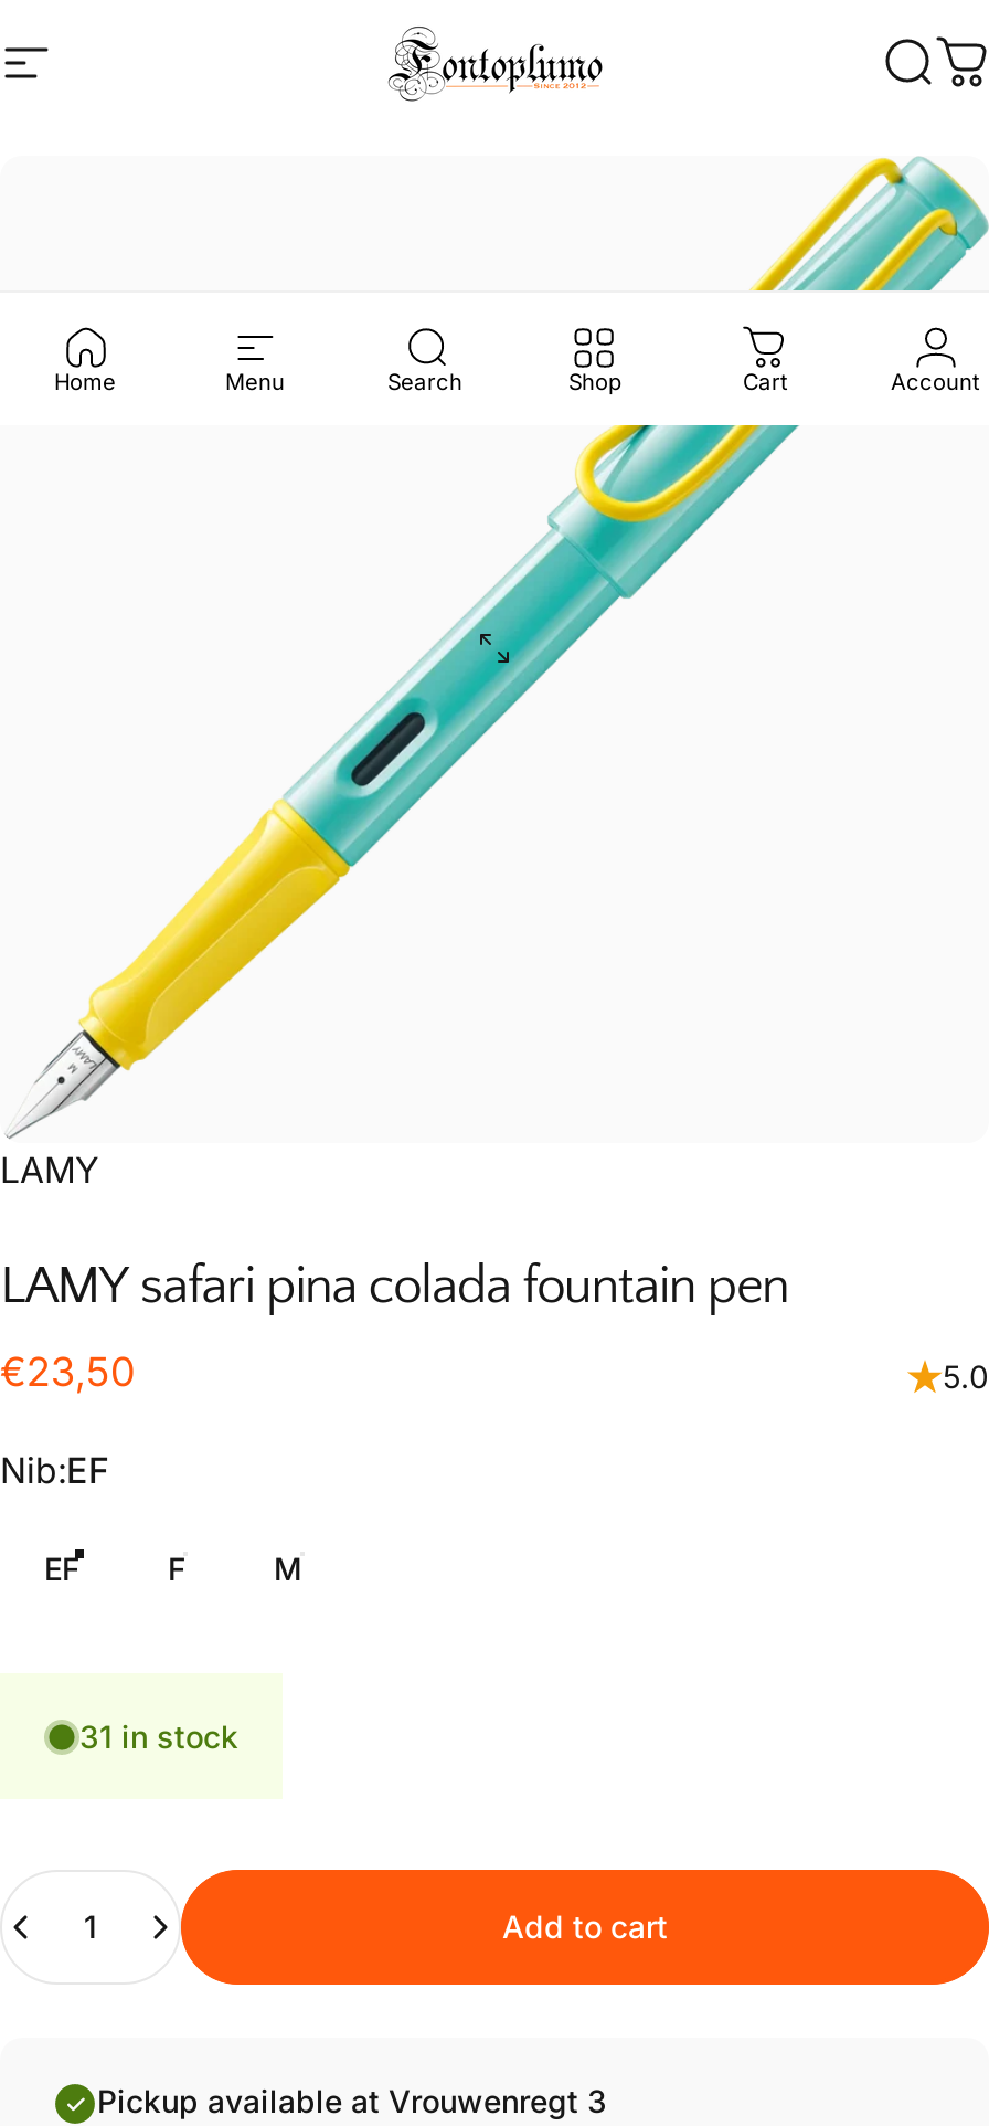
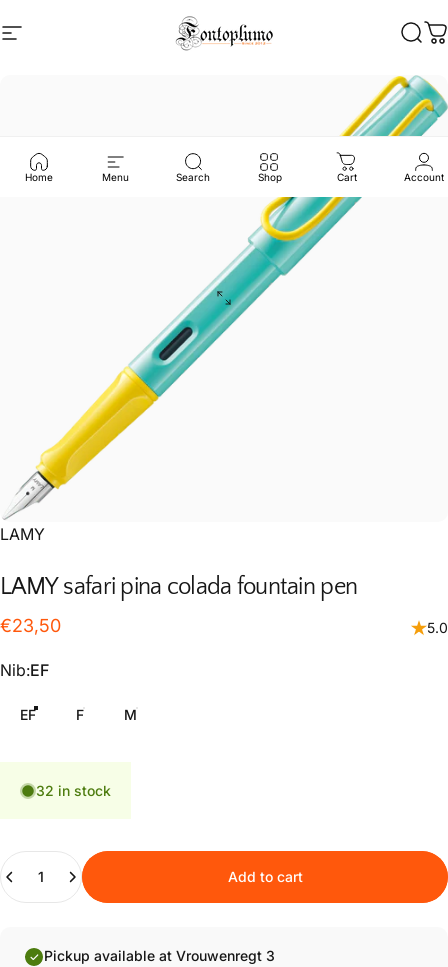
- 31 in stock
+ 32 in stock
